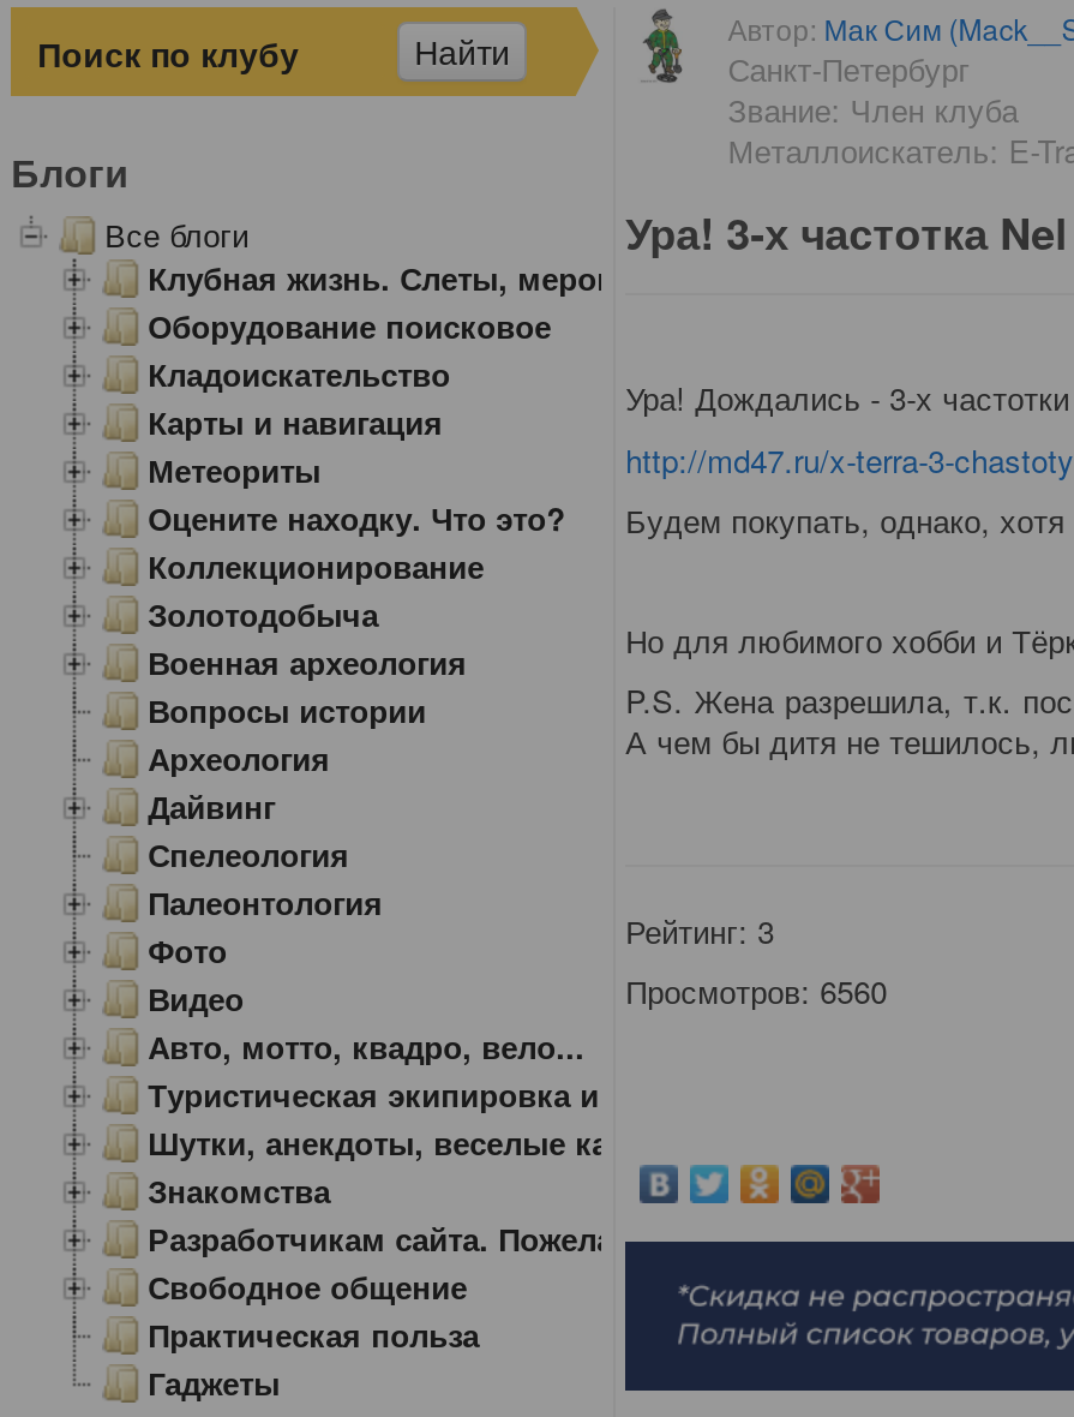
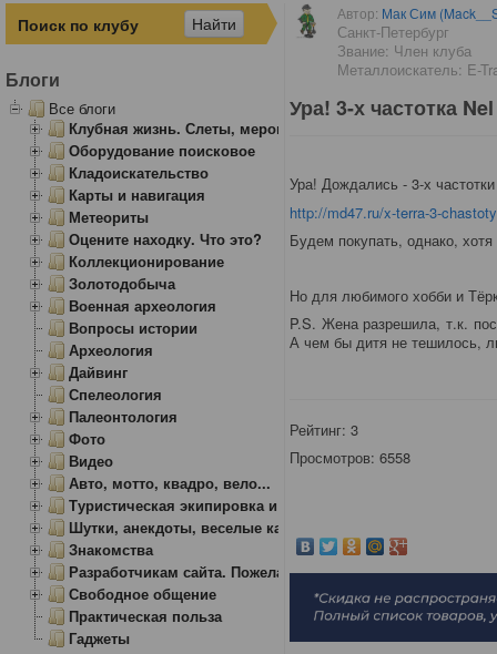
- Просмотров: 6560
+ Просмотров: 6558
